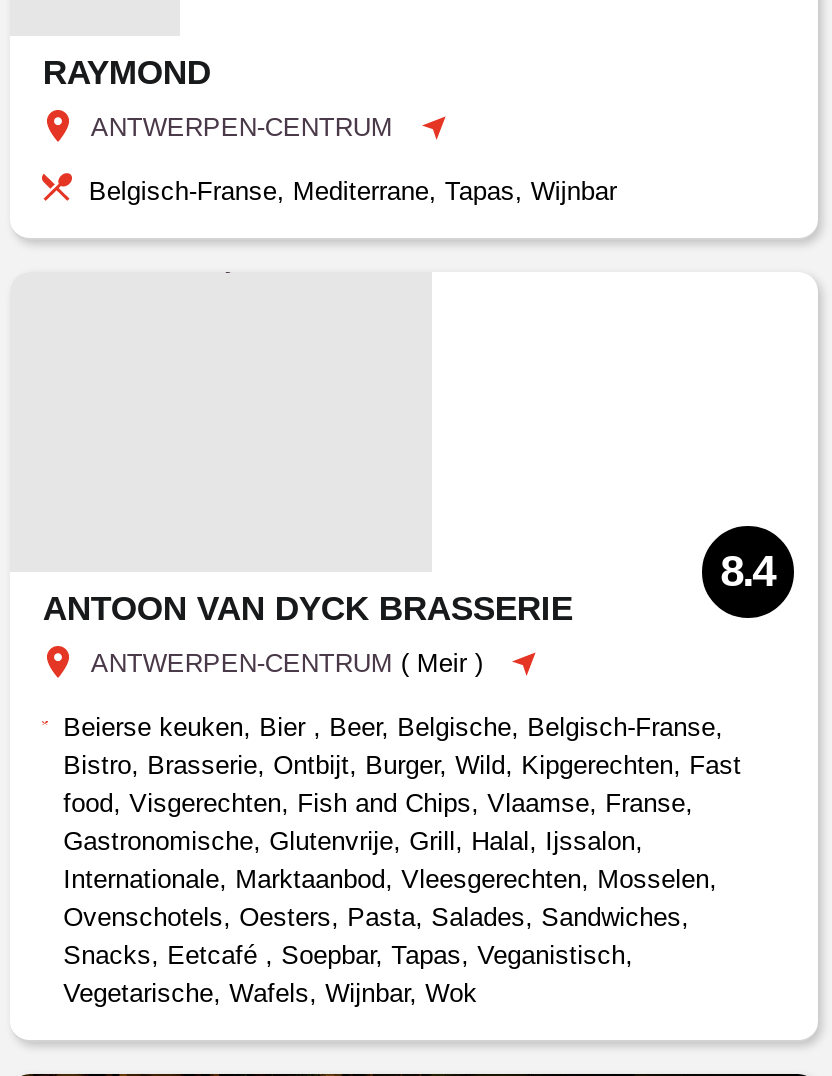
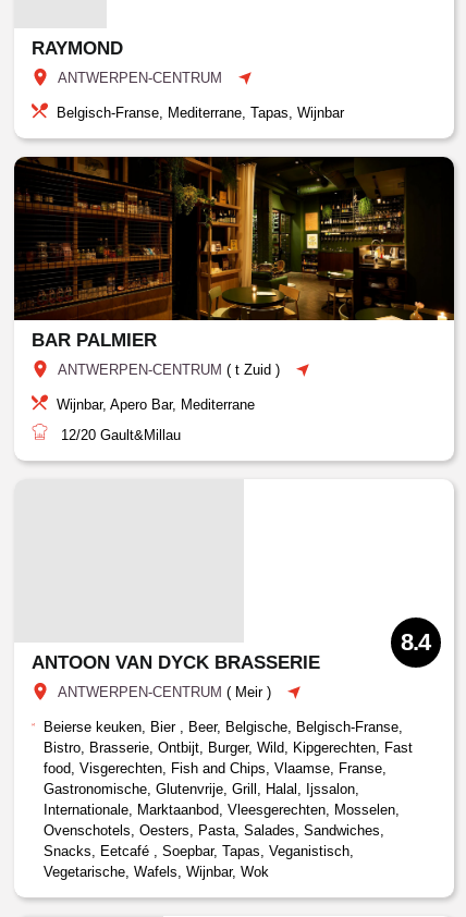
+ [image]
+ BAR PALMIER
+ ANTWERPEN-CENTRUM (t Zuid )
+ Wijnbar, Apero Bar, Mediterrane
+ 12/20 Gault&Millau
